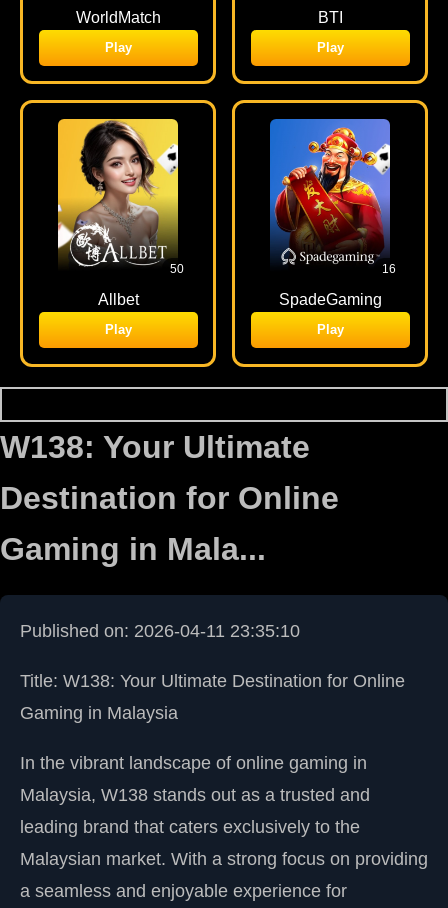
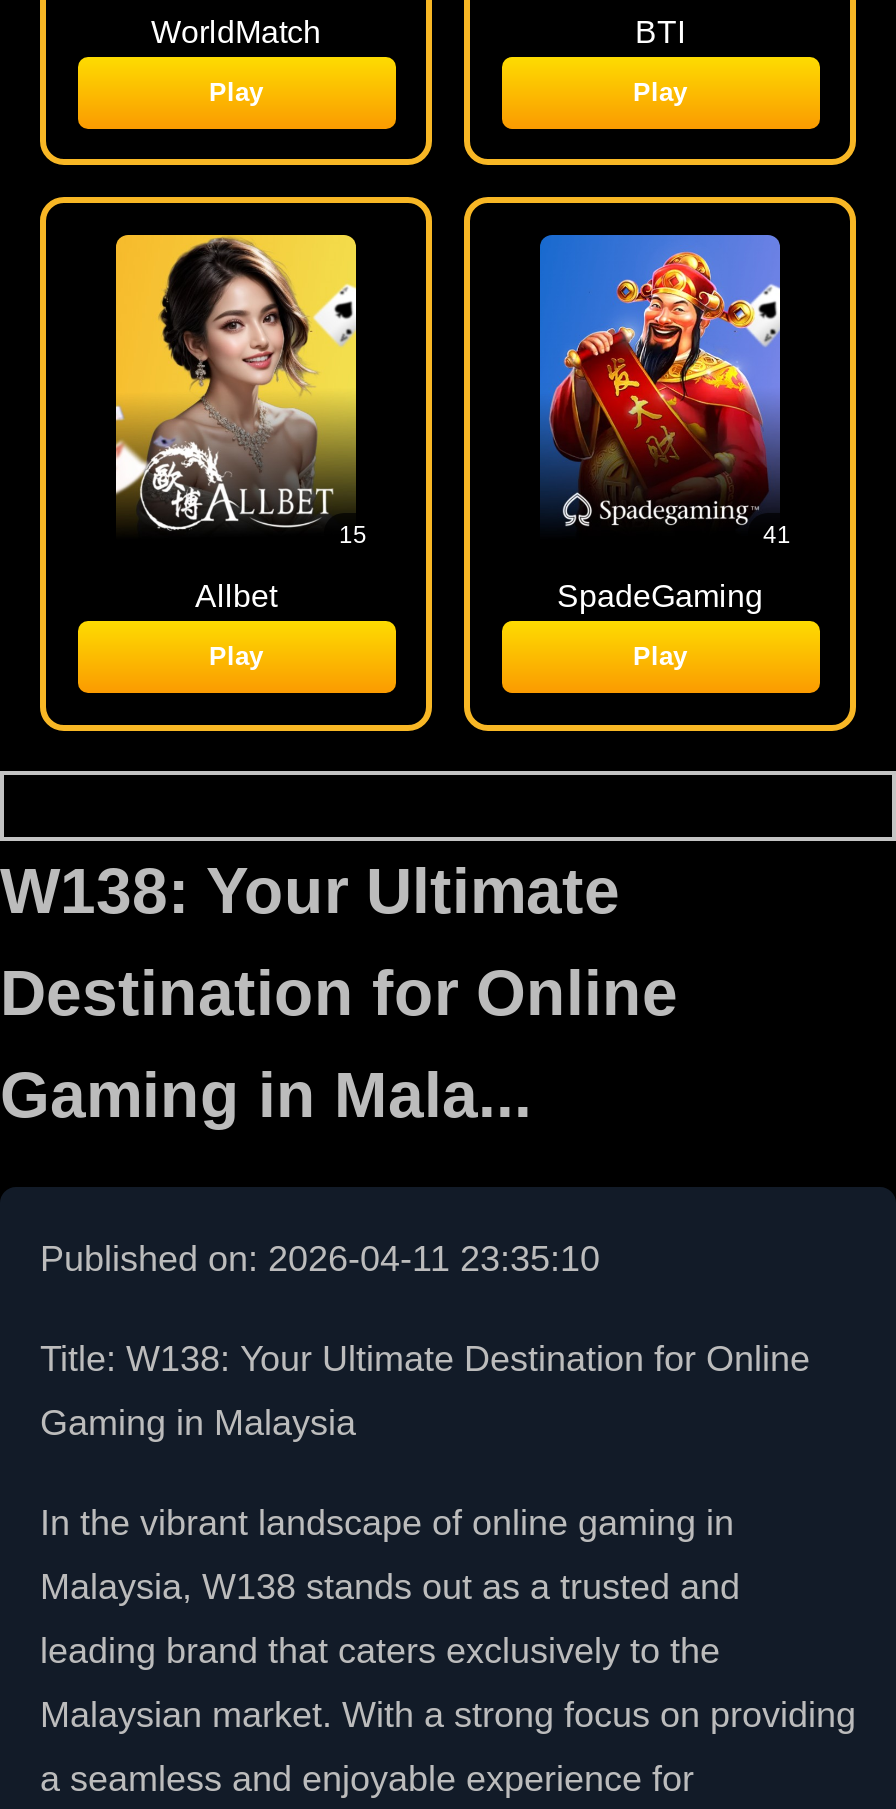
- 50
+ 15

- 16
+ 41
